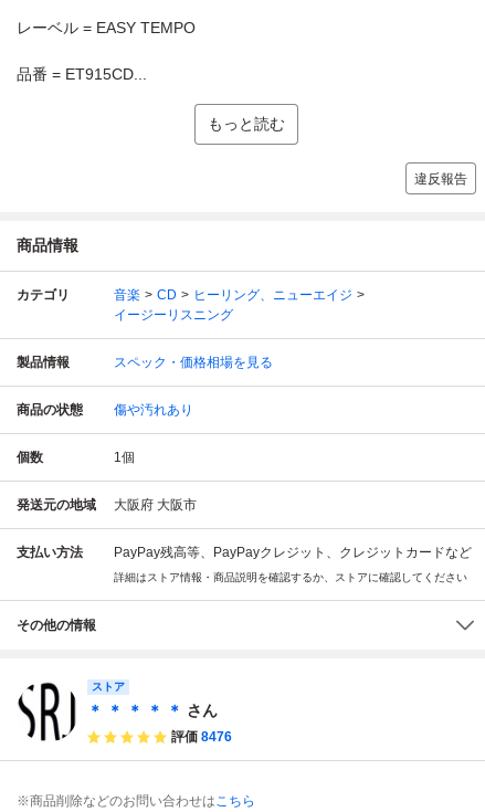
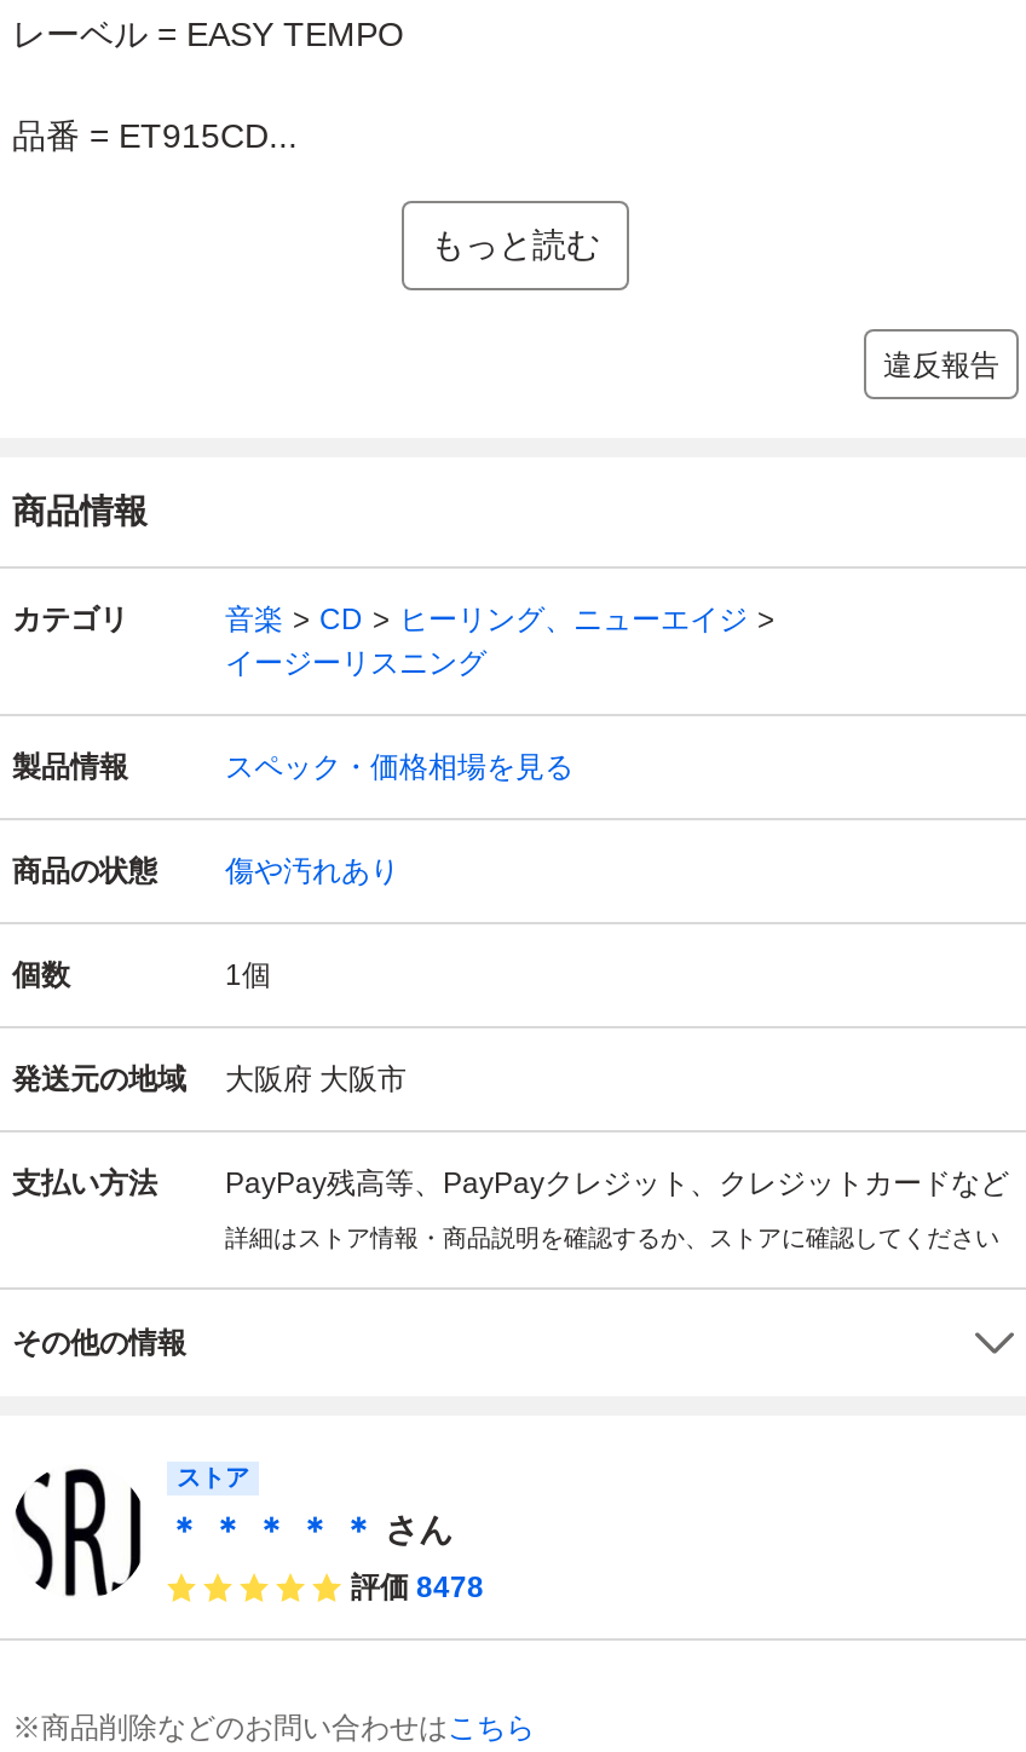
- 評価 8476
+ 評価 8478
